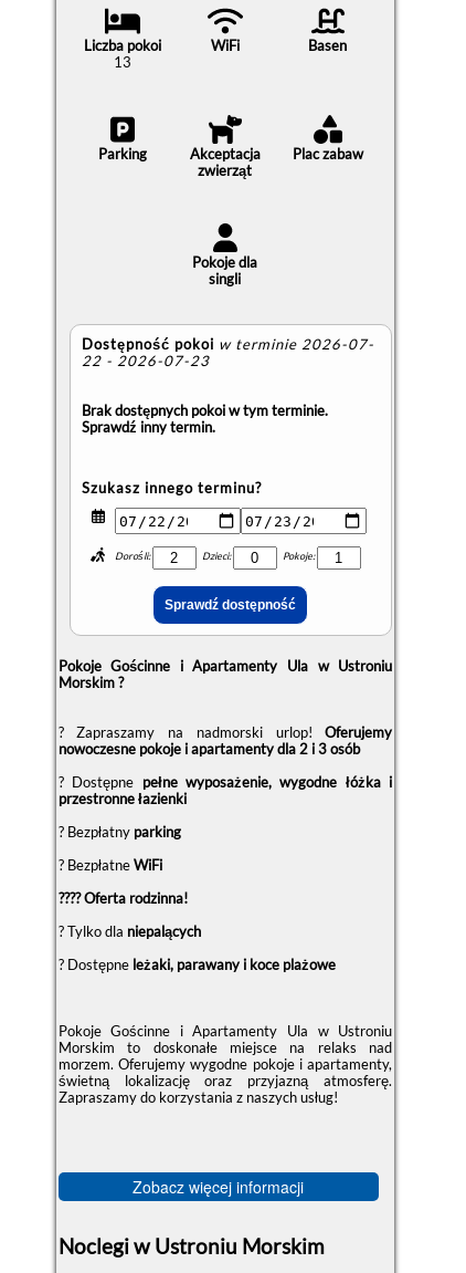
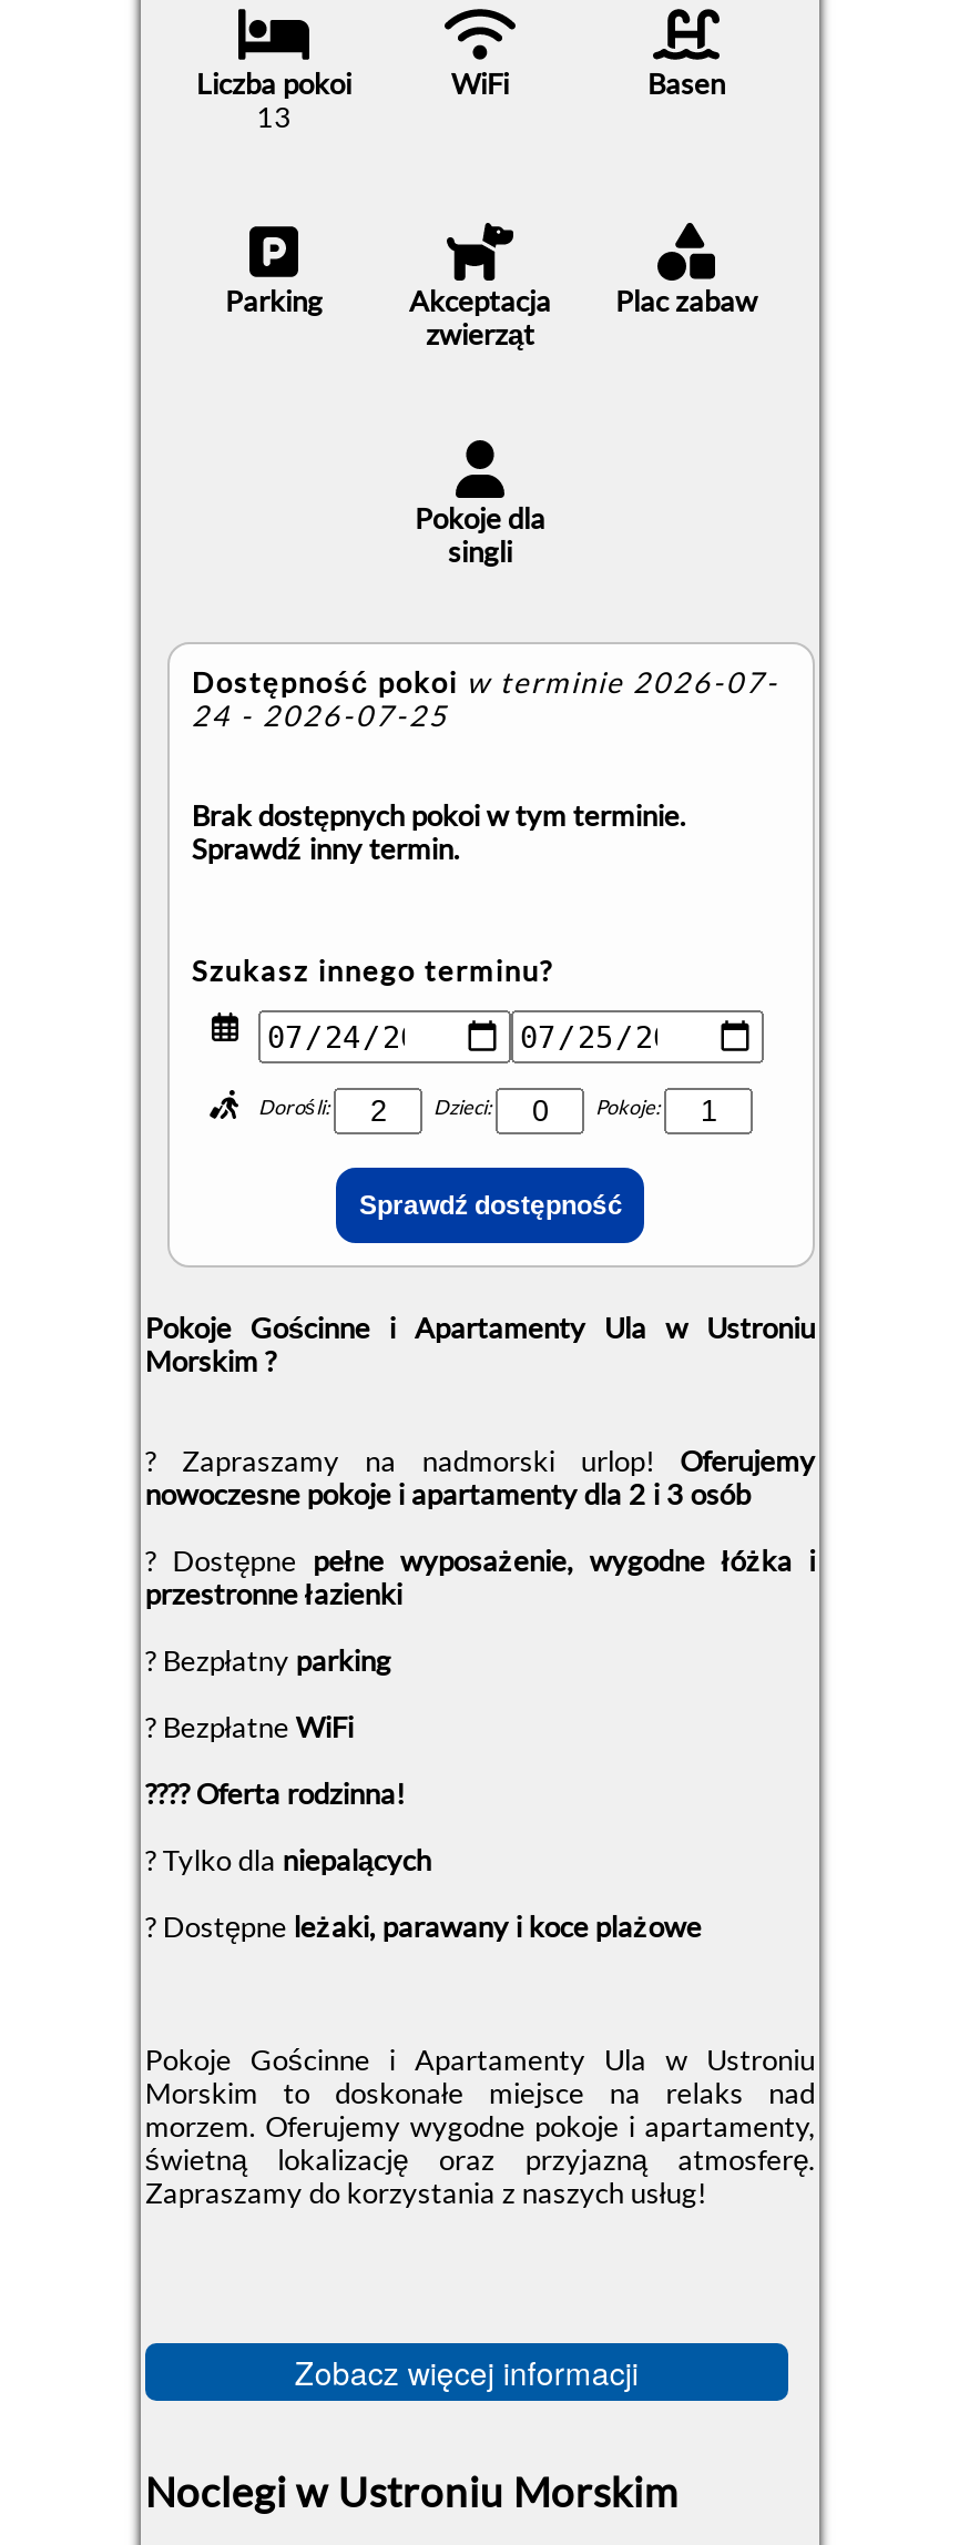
- 22 - 2026-07-23
+ 24 - 2026-07-25
